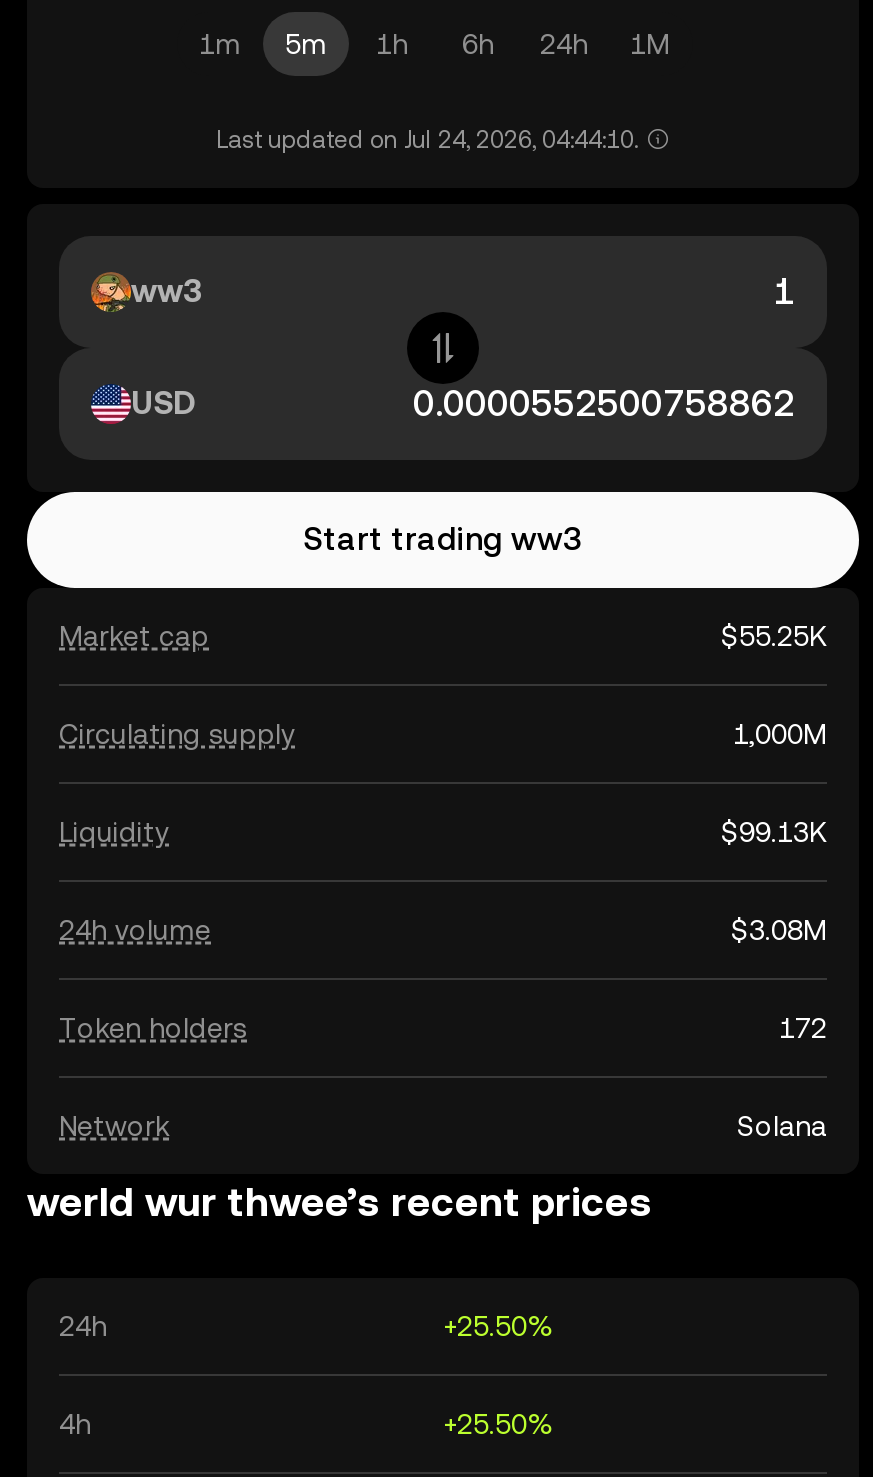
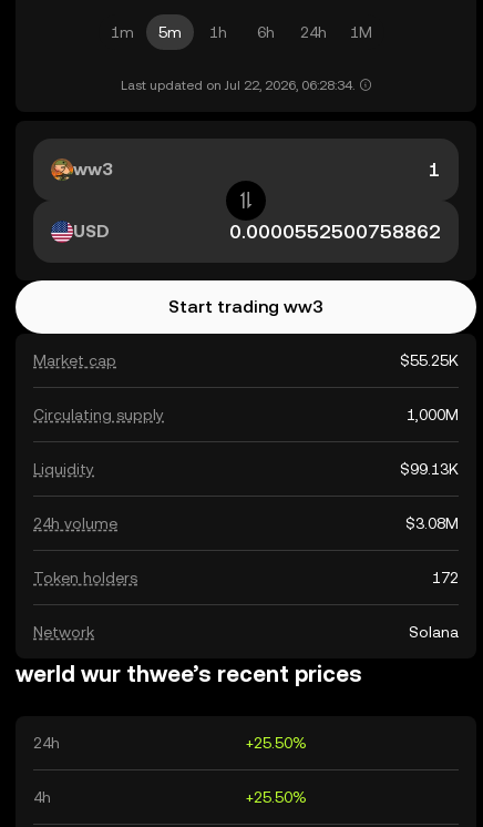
- Last updated on Jul 24, 2026, 04:44:10.
+ Last updated on Jul 22, 2026, 06:28:34.
